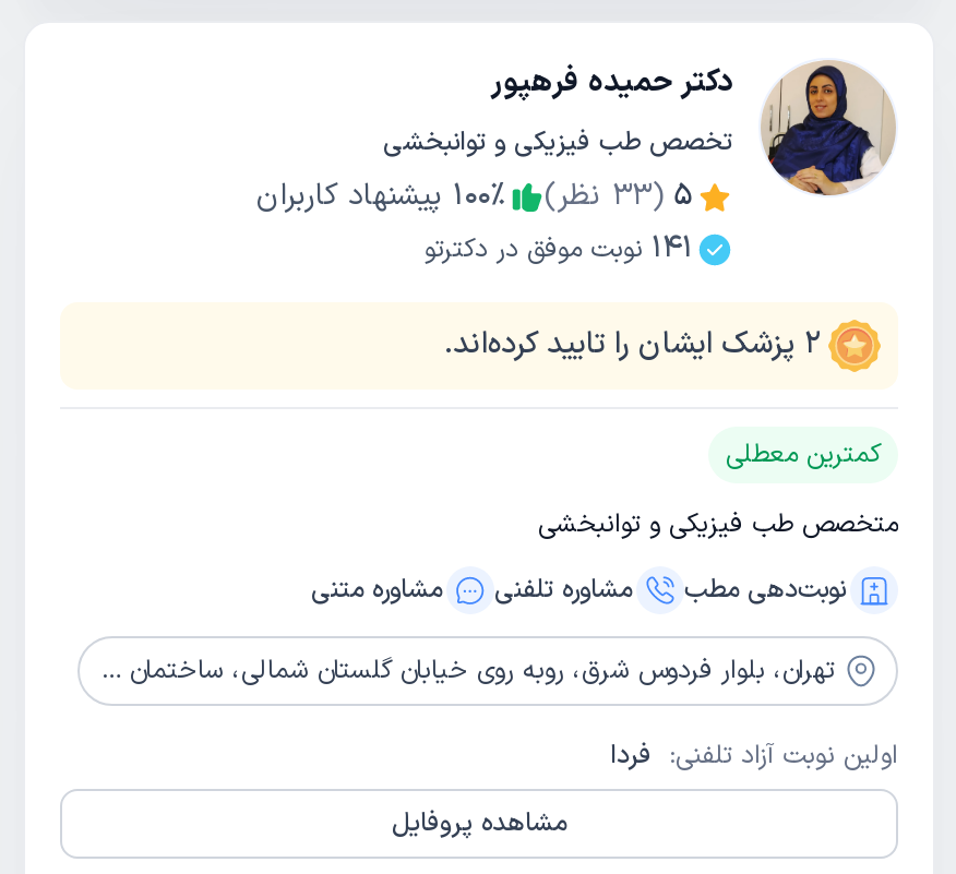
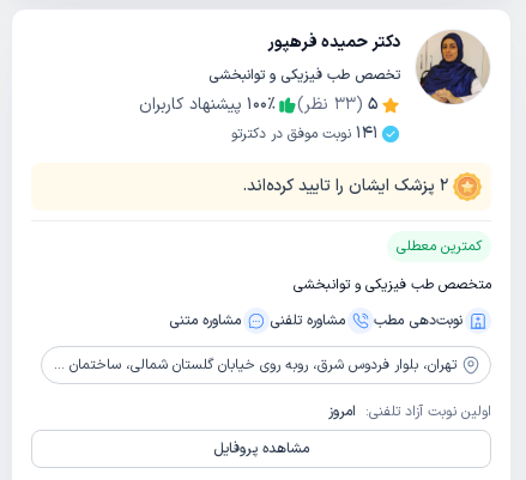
- اولین نوبت آزاد تلفنی: فردا
+ اولین نوبت آزاد تلفنی: امروز
